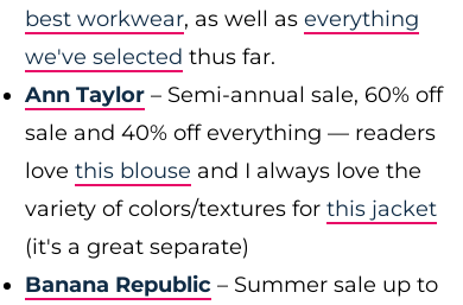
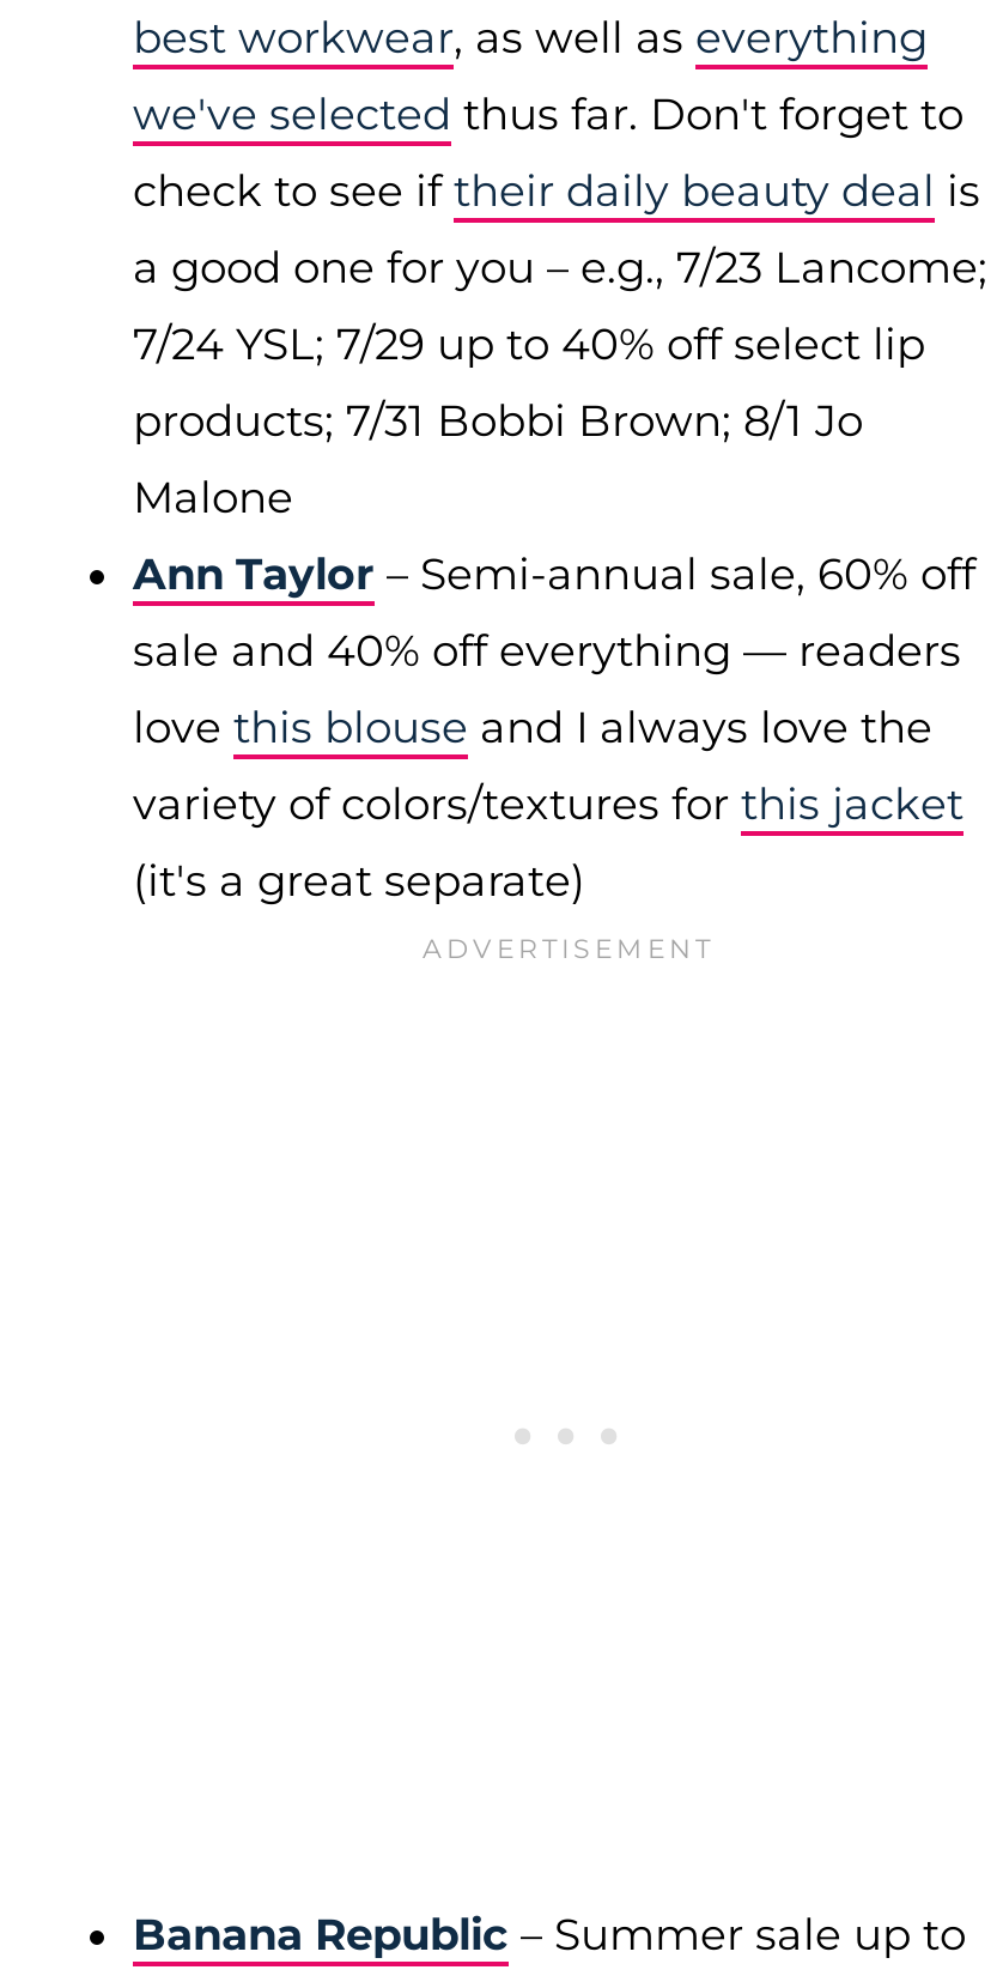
- we've selected thus far.
+ we've selected thus far. Don't forget to
+ check to see if their daily beauty deal is
+ a good one for you – e.g., 7/23 Lancome;
+ 7/24 YSL; 7/29 up to 40% off select lip
+ products; 7/31 Bobbi Brown; 8/1 Jo
+ Malone
